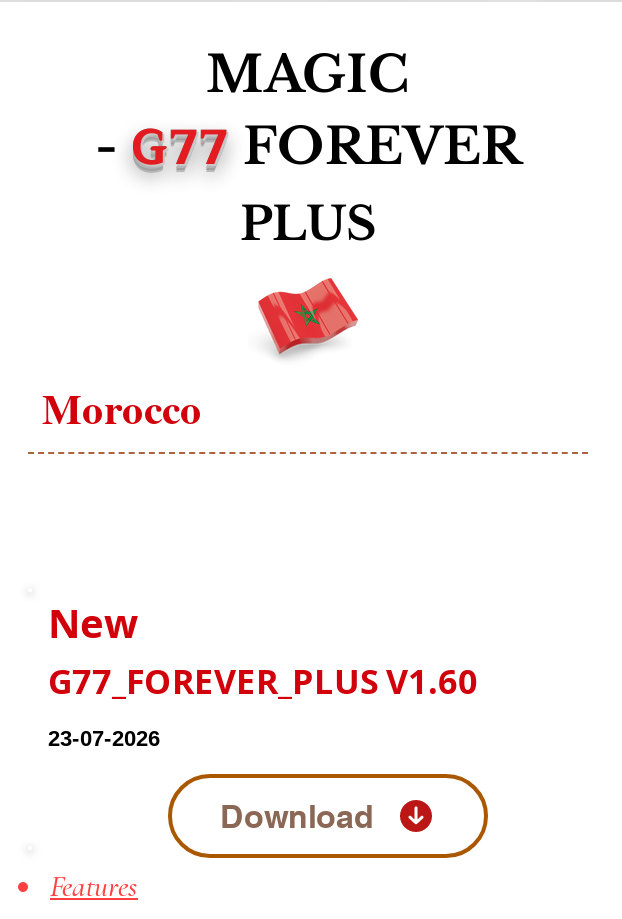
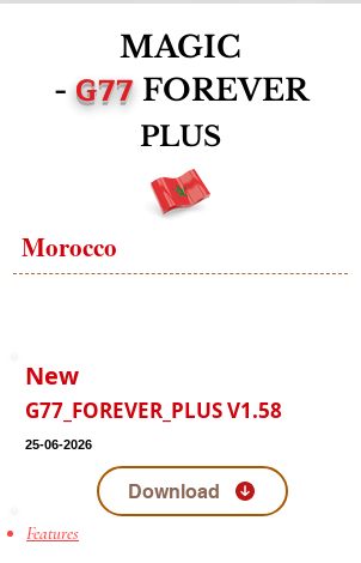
- G77_FOREVER_PLUS V1.60
+ G77_FOREVER_PLUS V1.58

- 23-07-2026
+ 25-06-2026
